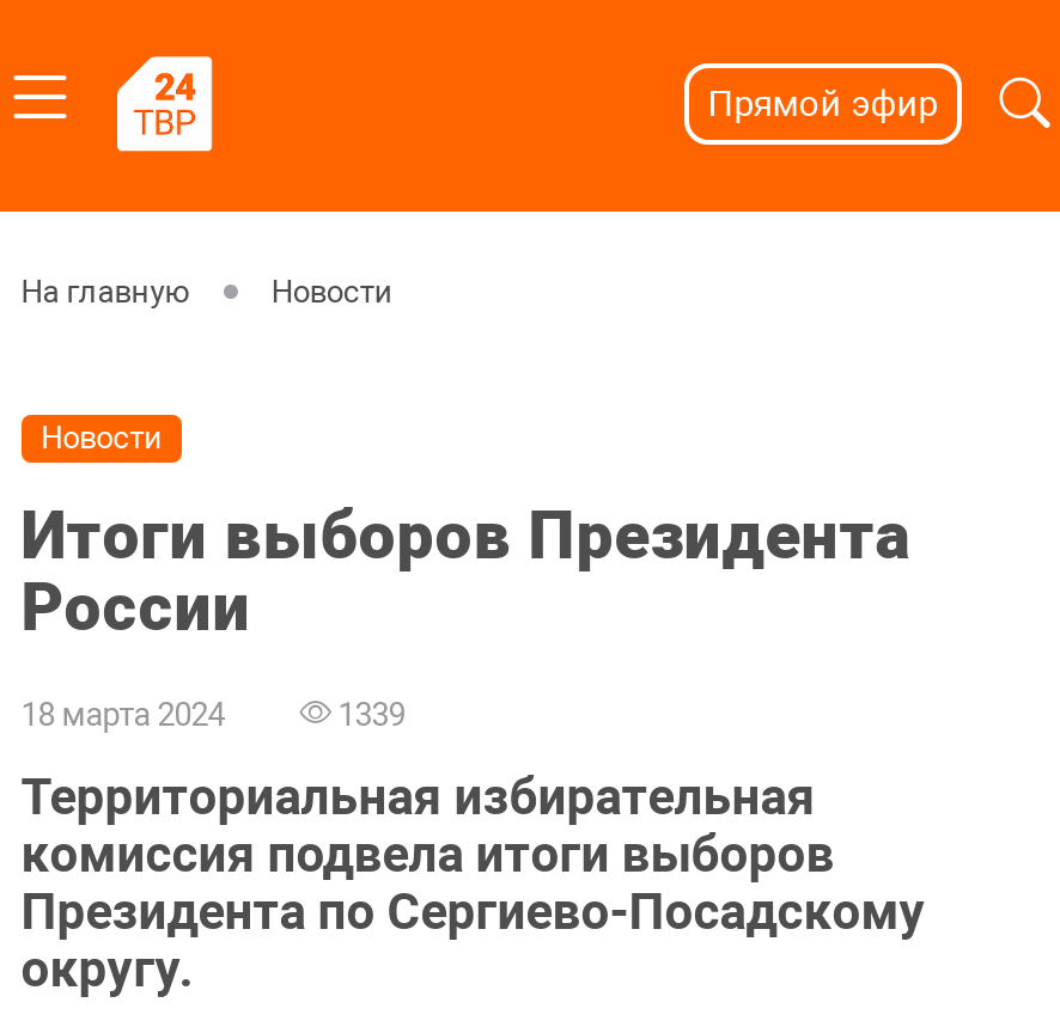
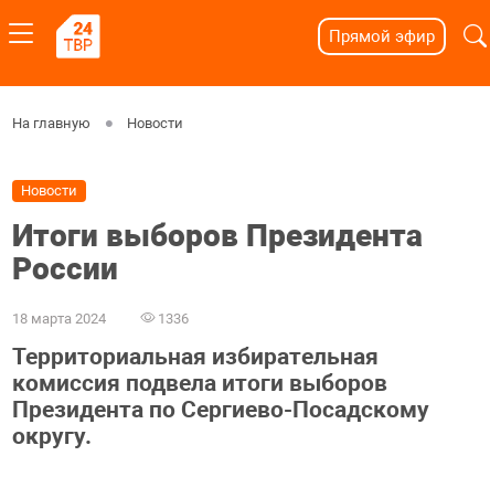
- 1339
+ 1336
